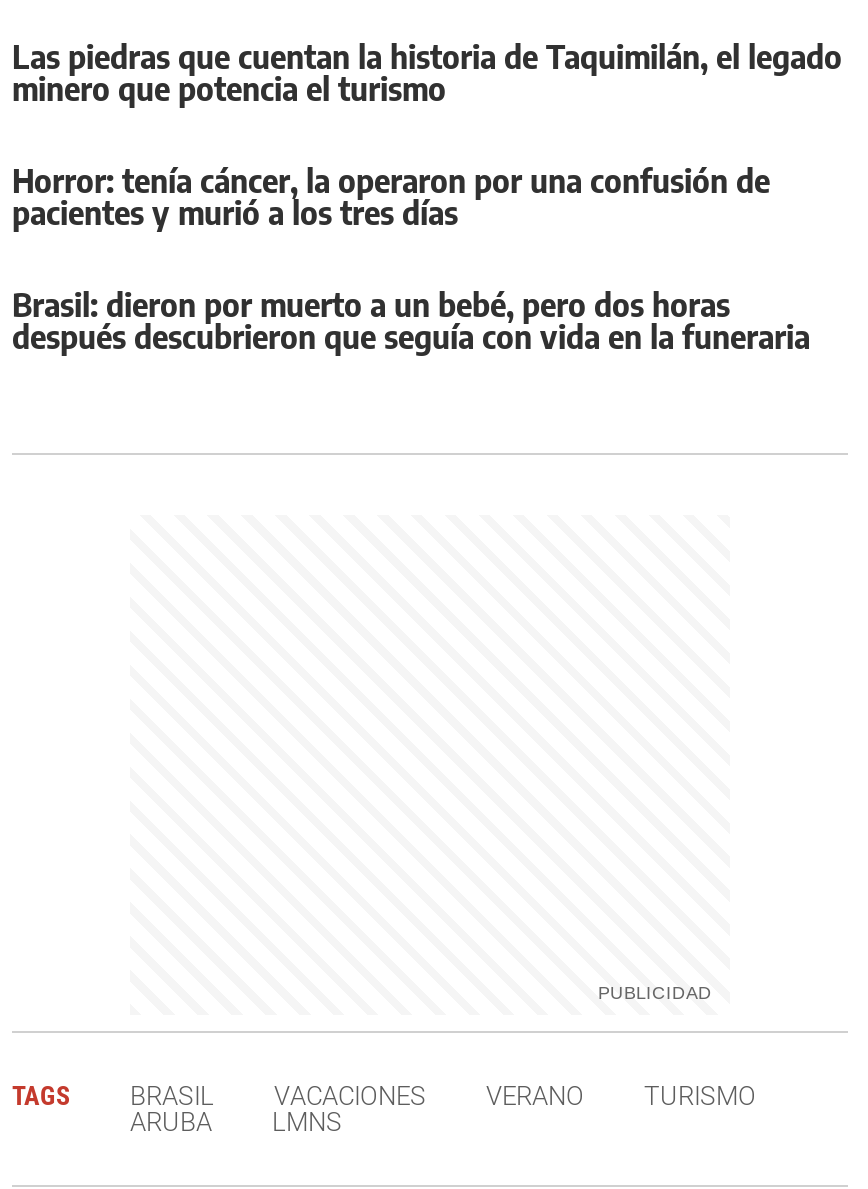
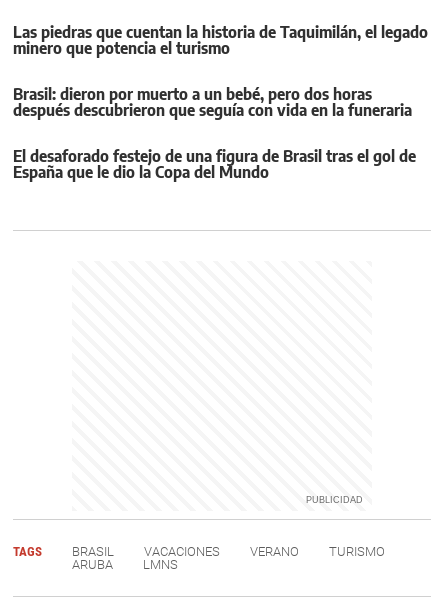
- Horror: tenía cáncer, la operaron por una confusión de
- pacientes y murió a los tres días

moved up: Brasil: dieron por muerto a un bebé, pero dos horas | después descubrieron que seguía con vida en la funeraria

+ El desaforado festejo de una figura de Brasil tras el gol de
+ España que le dio la Copa del Mundo
